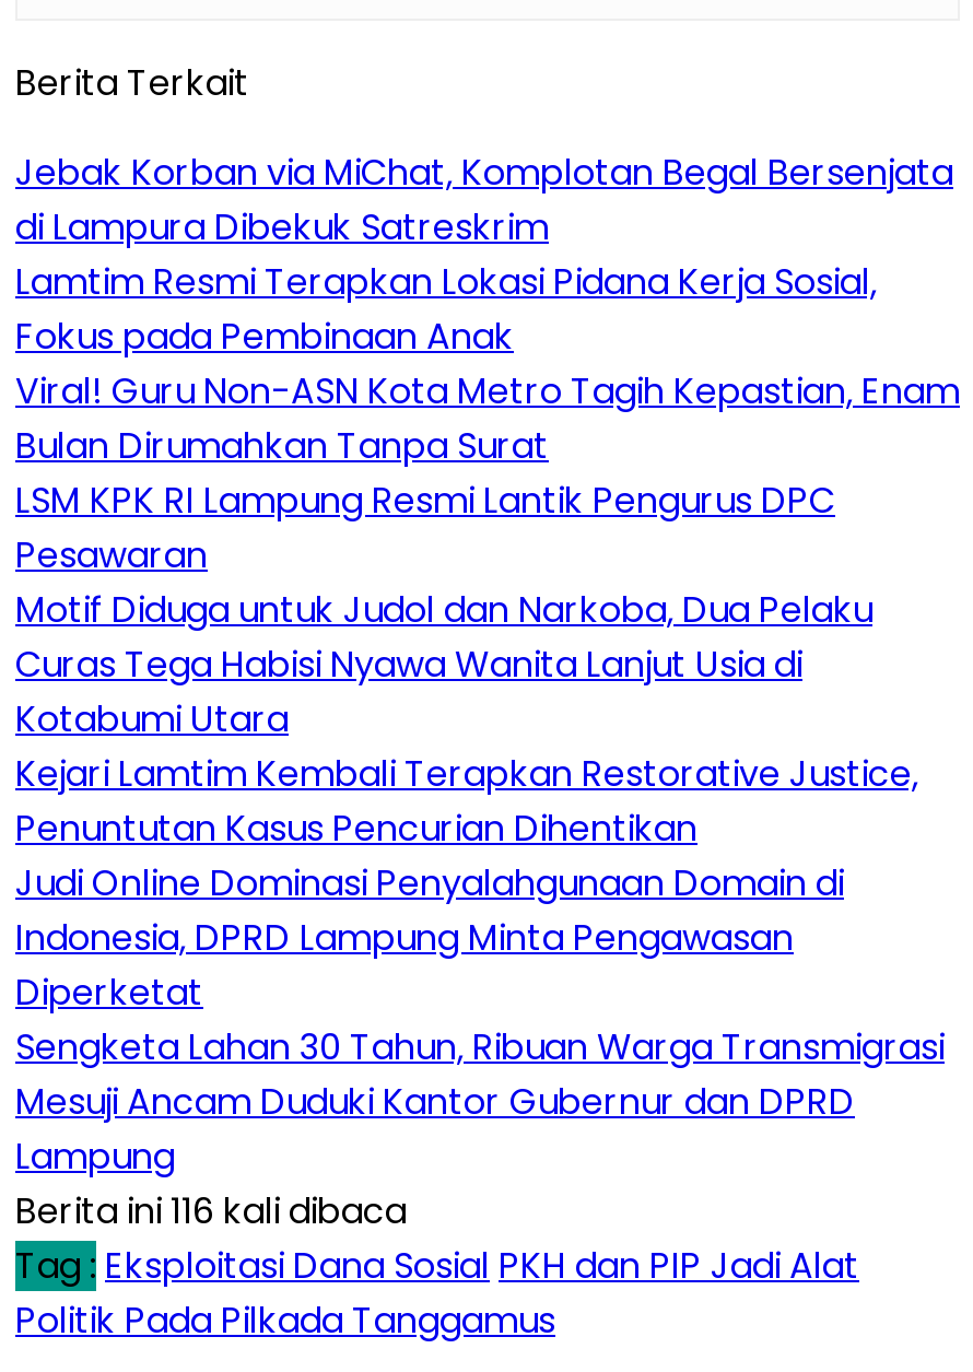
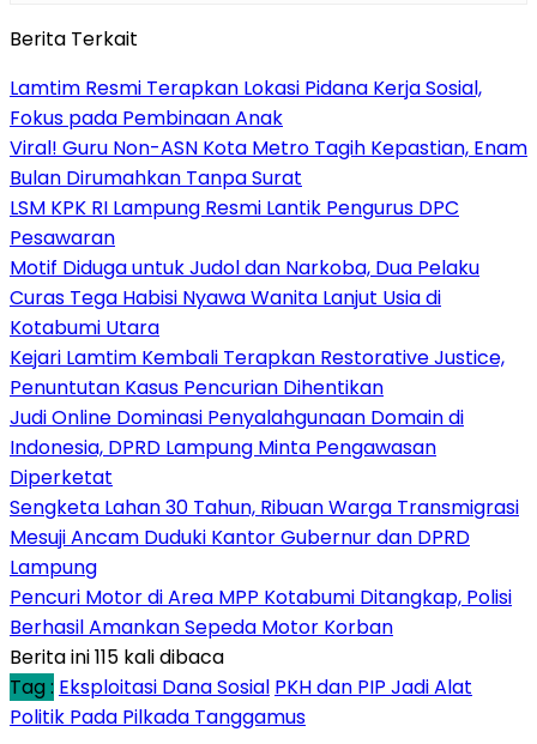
- Jebak Korban via MiChat, Komplotan Begal Bersenjata
- di Lampura Dibekuk Satreskrim

moved up: Lamtim Resmi Terapkan Lokasi Pidana Kerja Sosial, | Fokus pada Pembinaan Anak | Viral! Guru Non-ASN Kota Metro Tagih Kepastian, Enam | ... | Mesuji Ancam Duduki Kantor Gubernur dan DPRD | Lampung

- Berita ini 116 kali dibaca
+ Pencuri Motor di Area MPP Kotabumi Ditangkap, Polisi
+ Berhasil Amankan Sepeda Motor Korban
+ Berita ini 115 kali dibaca
